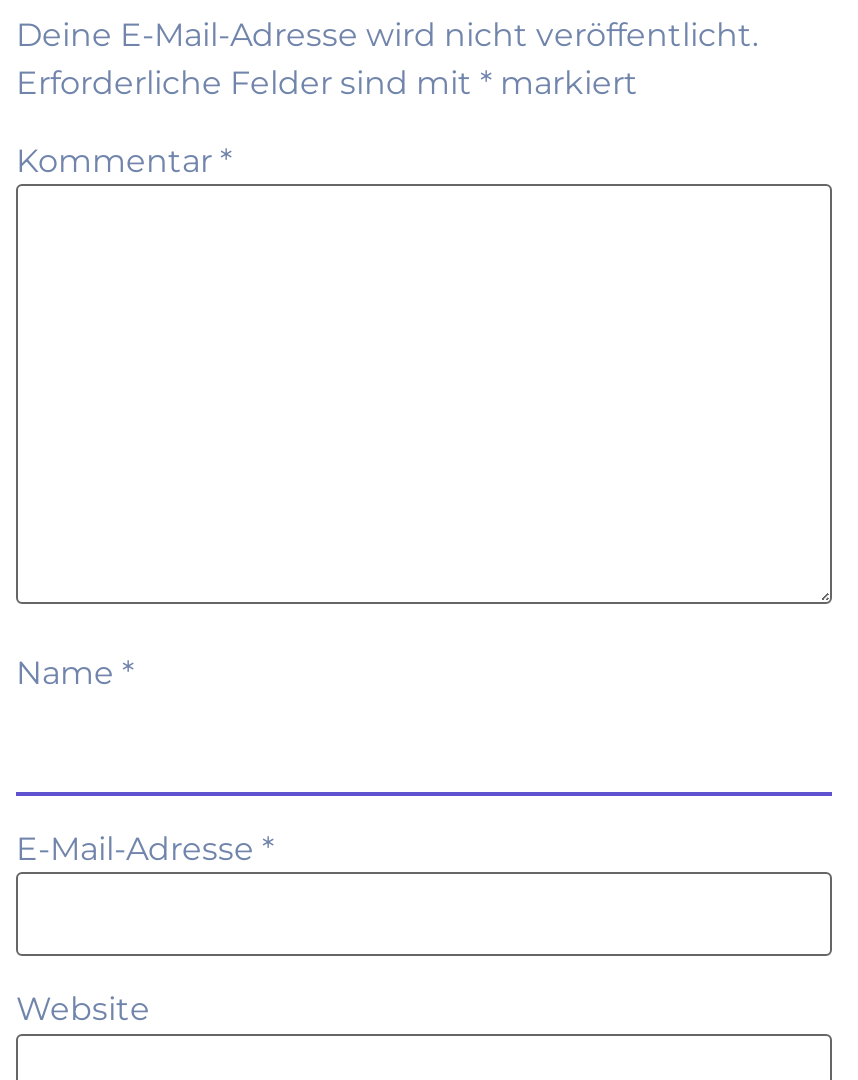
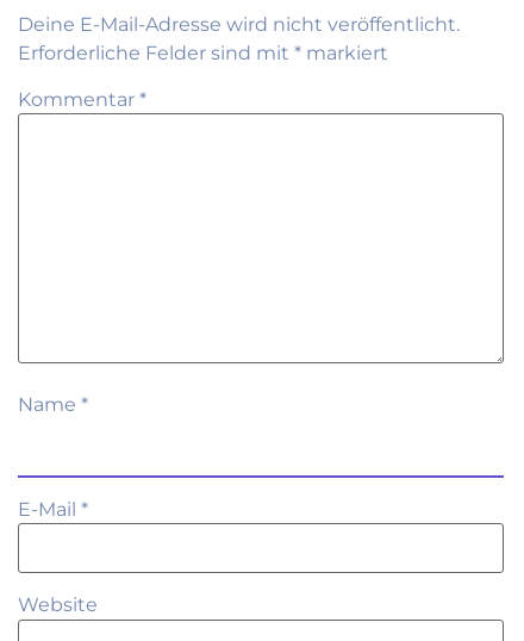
- E-Mail-Adresse *
+ E-Mail *
